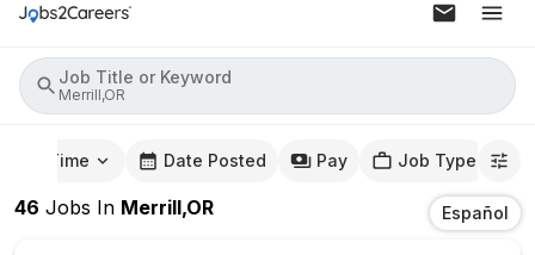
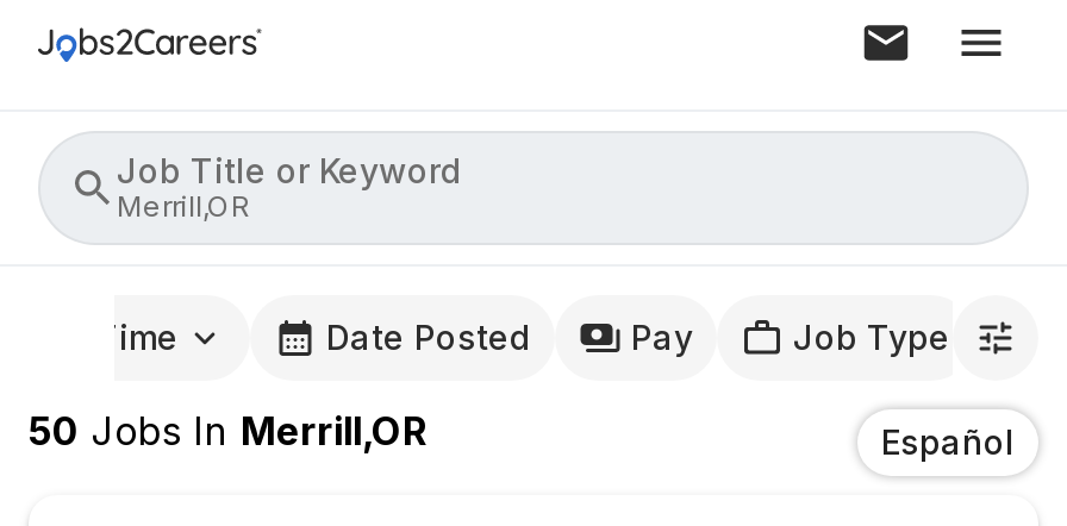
- 46 Jobs In Merrill,OR
+ 50 Jobs In Merrill,OR
